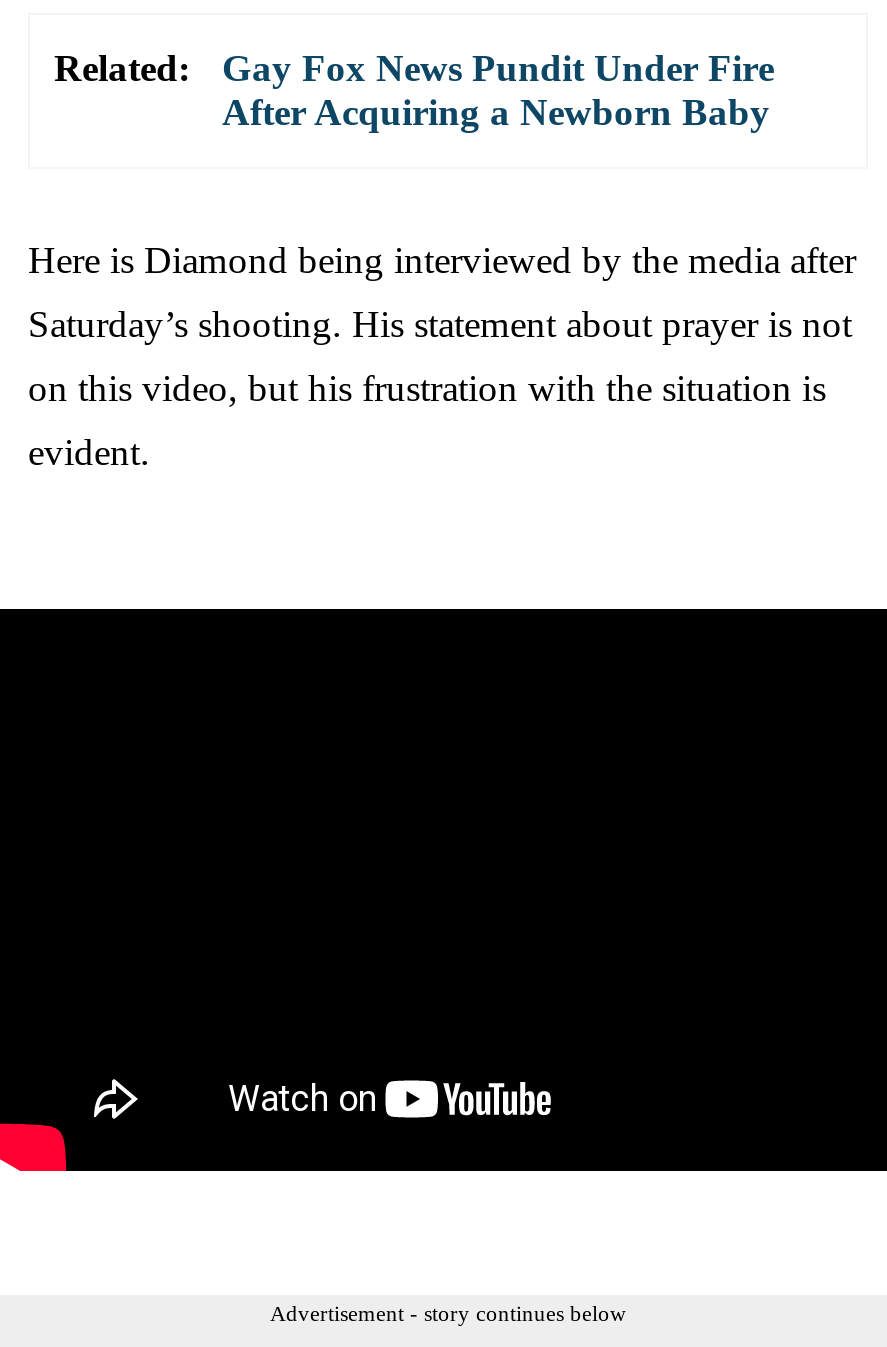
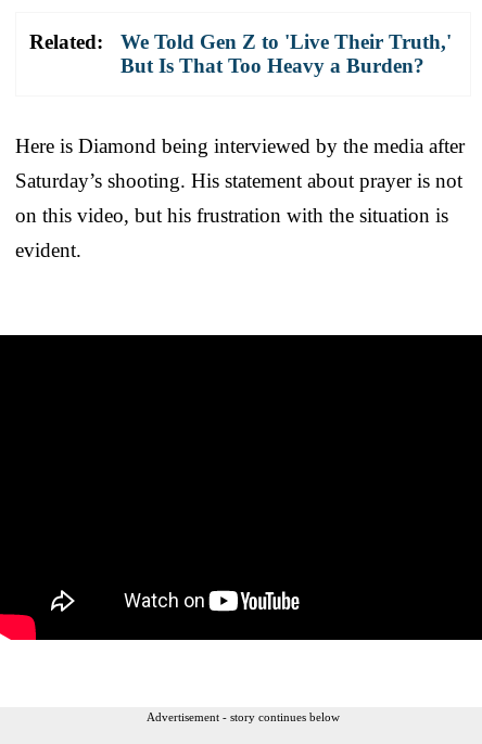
- Gay Fox News Pundit Under Fire
- After Acquiring a Newborn Baby
+ We Told Gen Z to 'Live Their Truth,'
+ But Is That Too Heavy a Burden?
